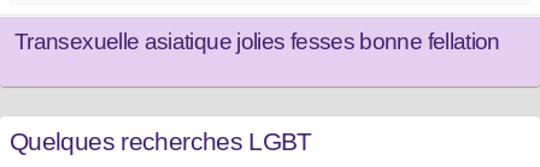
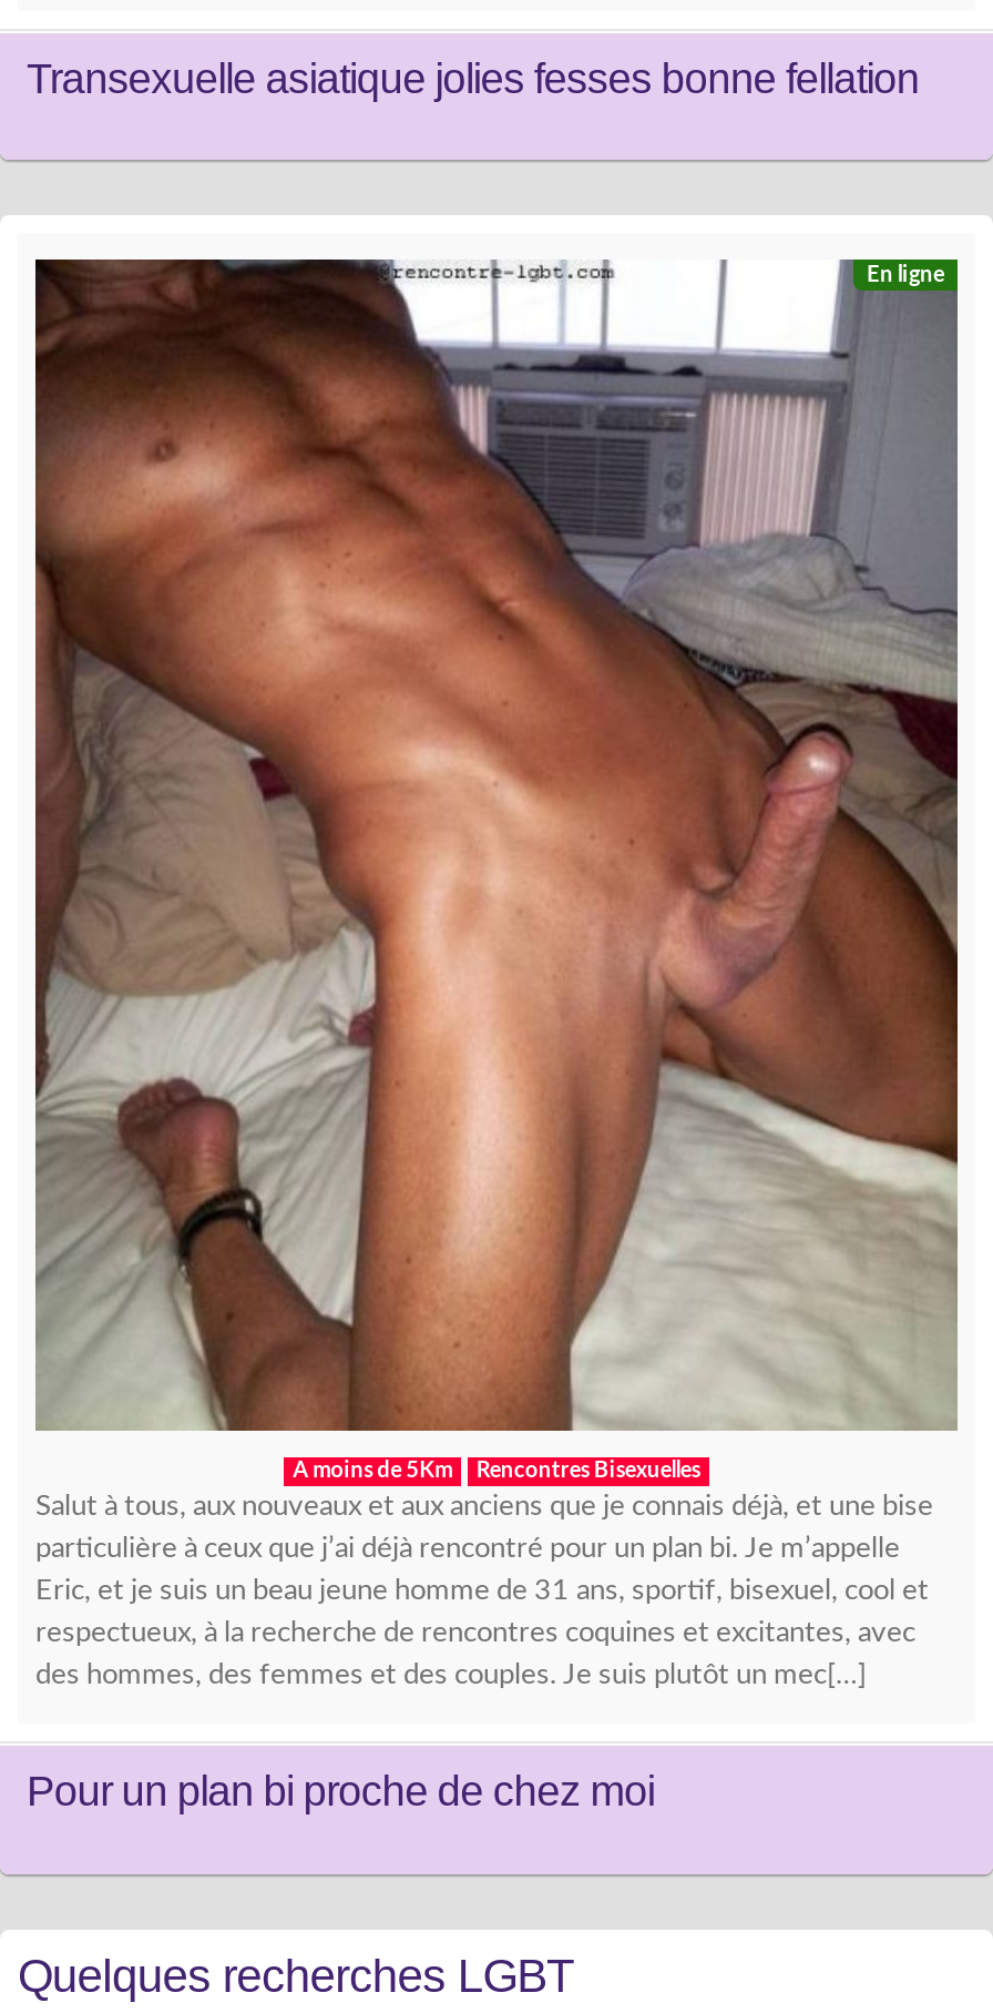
+ A moins de 5Km
+ Rencontres Bisexuelles
+ Salut à tous, aux nouveaux et aux anciens que je connais déjà, et une bise
+ particulière à ceux que j’ai déjà rencontré pour un plan bi. Je m’appelle
+ Eric, et je suis un beau jeune homme de 31 ans, sportif, bisexuel, cool et
+ respectueux, à la recherche de rencontres coquines et excitantes, avec
+ des hommes, des femmes et des couples. Je suis plutôt un mec[…]
+ Pour un plan bi proche de chez moi

+ [image]
+ En ligne
